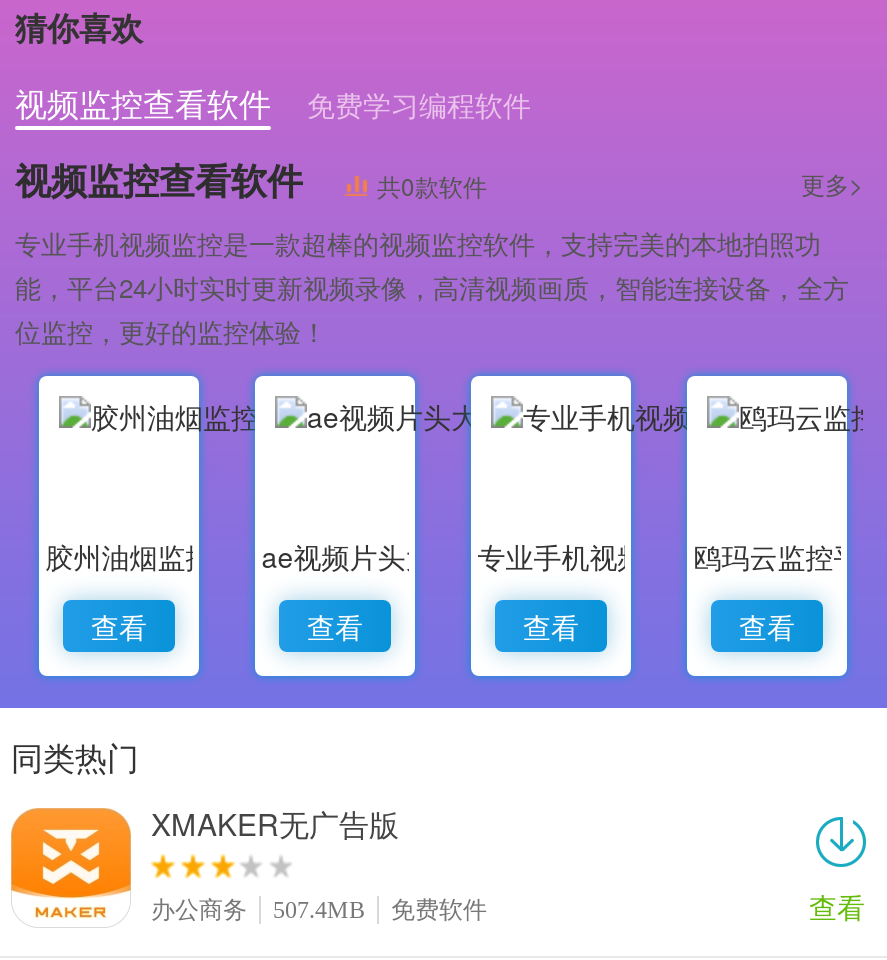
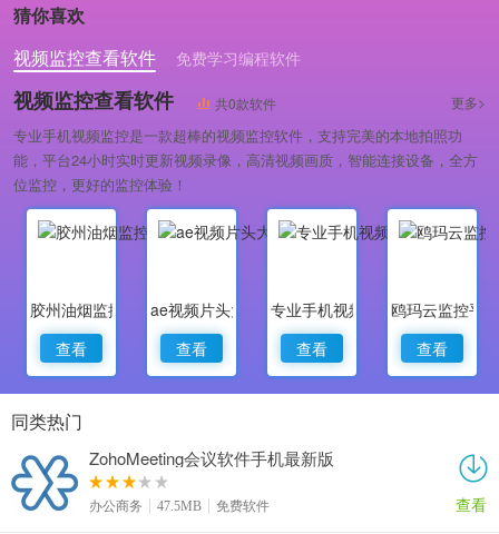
- [image]
- XMAKER无广告版
+ [image]
+ ZohoMeeting会议软件手机最新版

- 办公商务 507.4MB 免费软件
+ 办公商务 47.5MB 免费软件
